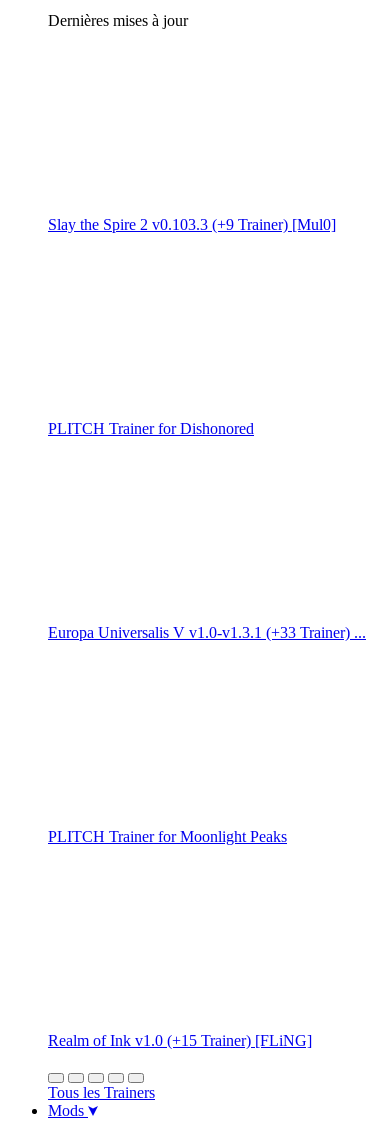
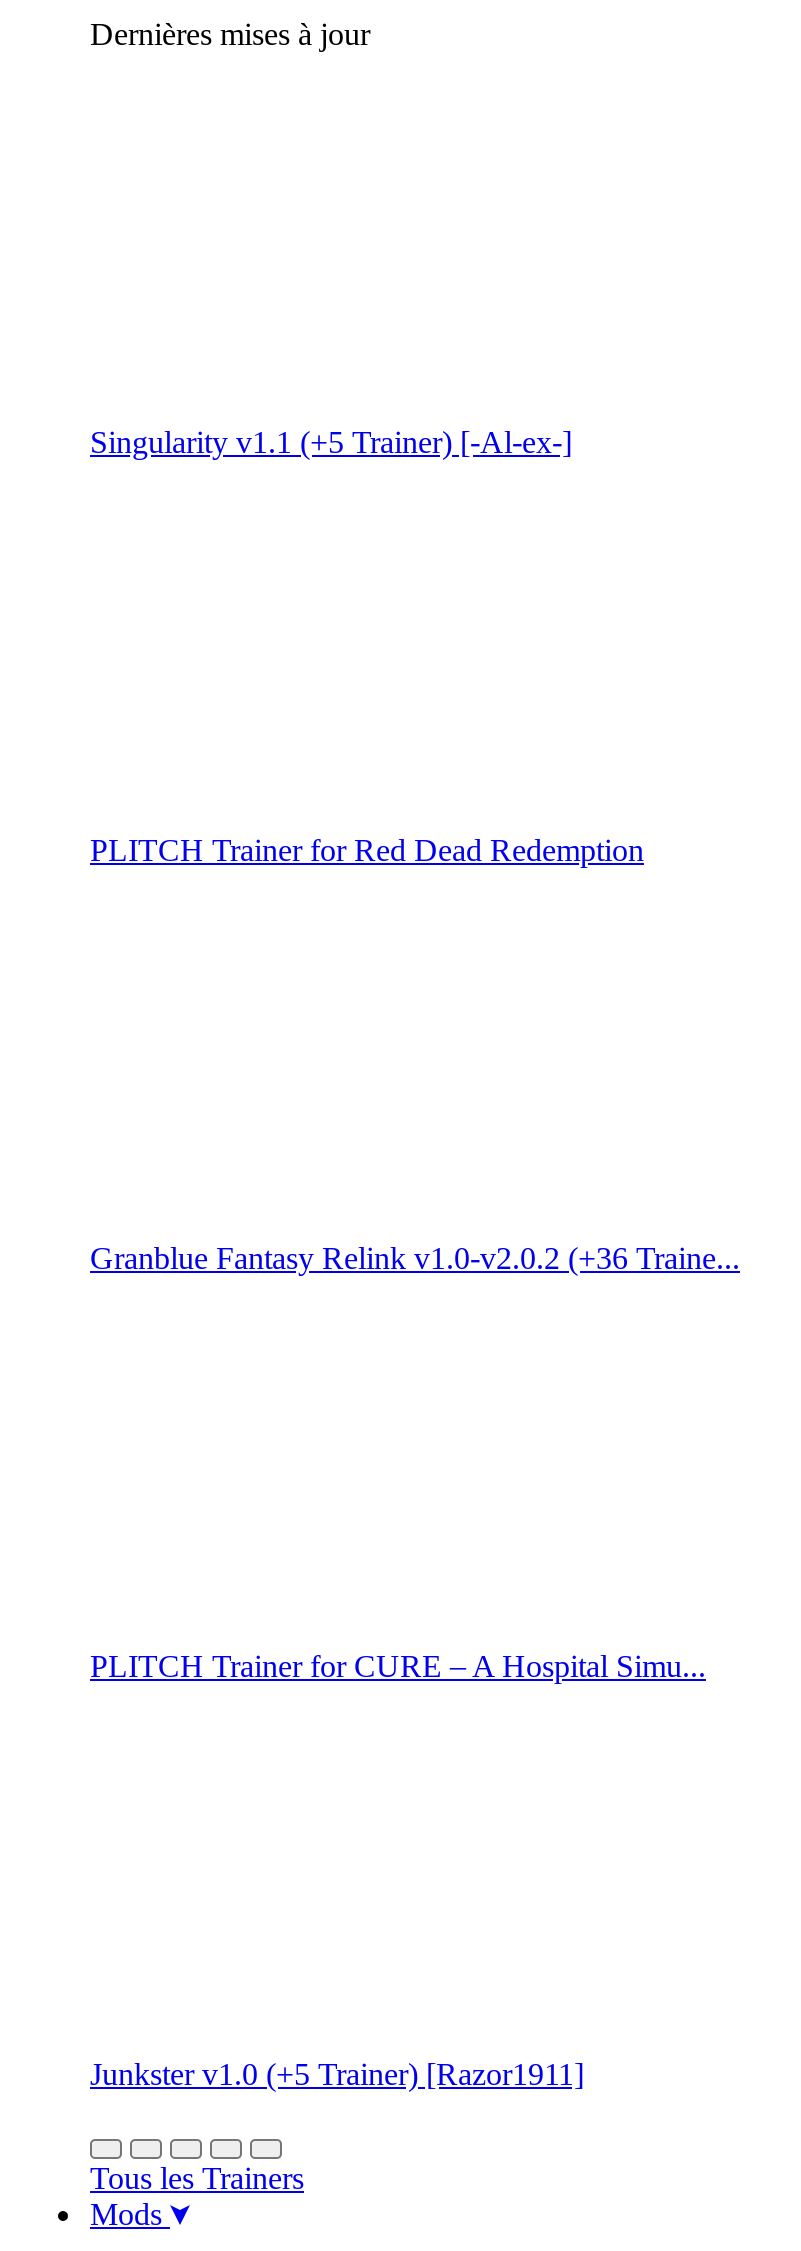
- Slay the Spire 2 v0.103.3 (+9 Trainer) [Mul0]
+ Singularity v1.1 (+5 Trainer) [-Al-ex-]

- PLITCH Trainer for Dishonored
+ PLITCH Trainer for Red Dead Redemption

- Europa Universalis V v1.0-v1.3.1 (+33 Trainer) ...
+ Granblue Fantasy Relink v1.0-v2.0.2 (+36 Traine...

- PLITCH Trainer for Moonlight Peaks
+ PLITCH Trainer for CURE – A Hospital Simu...

- Realm of Ink v1.0 (+15 Trainer) [FLiNG]
+ Junkster v1.0 (+5 Trainer) [Razor1911]
